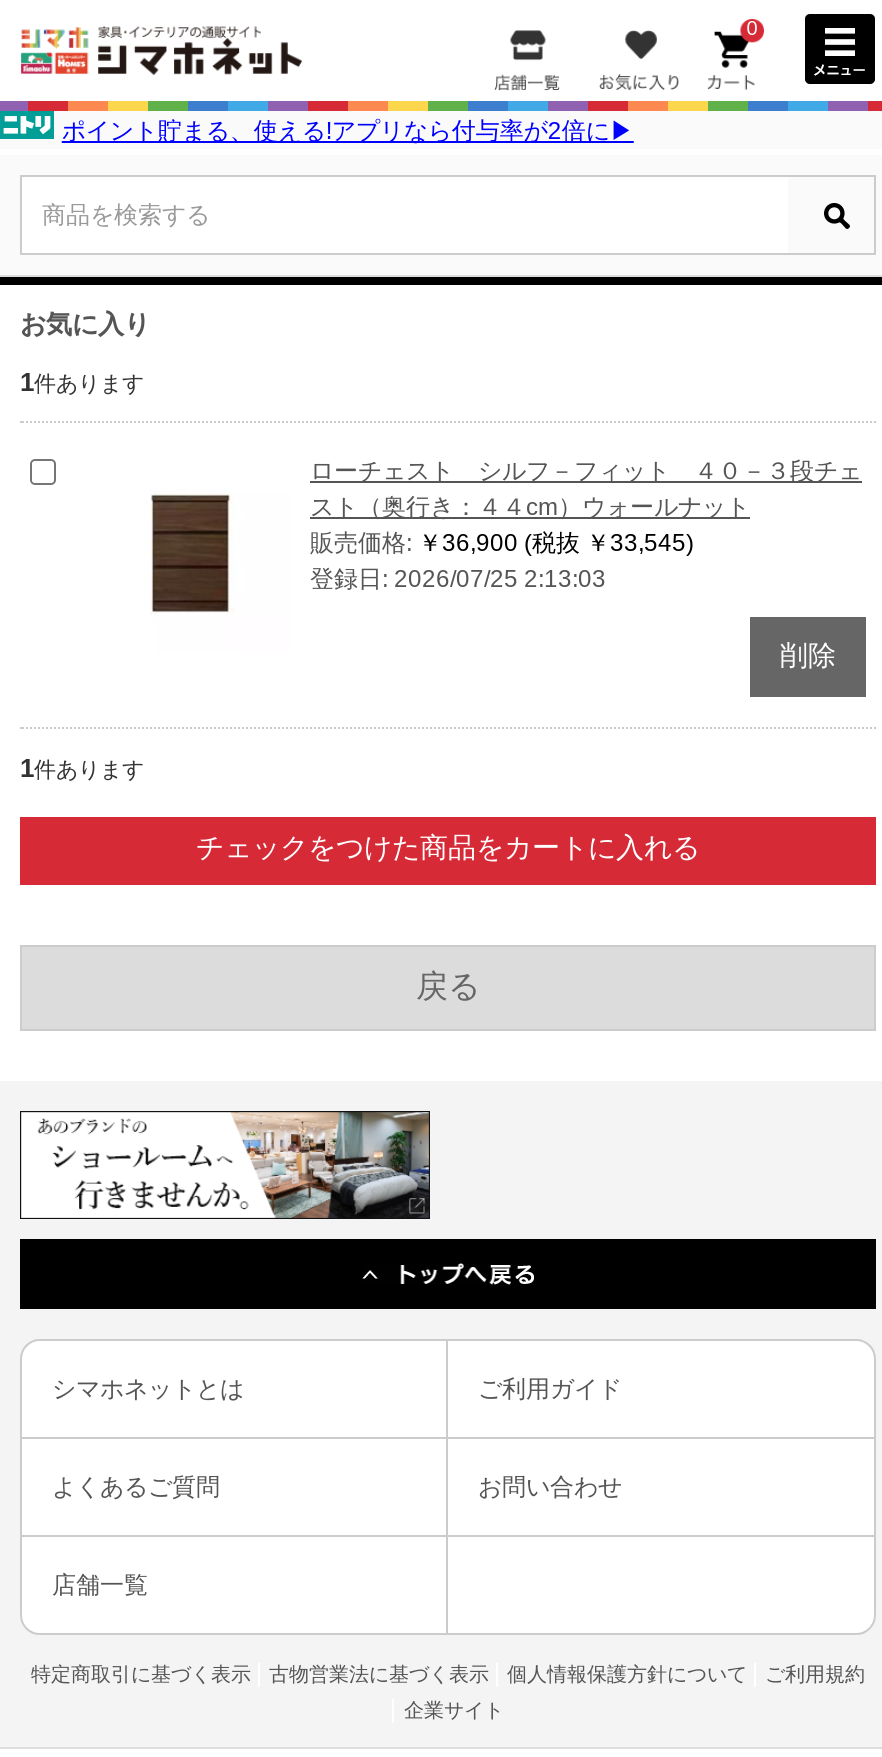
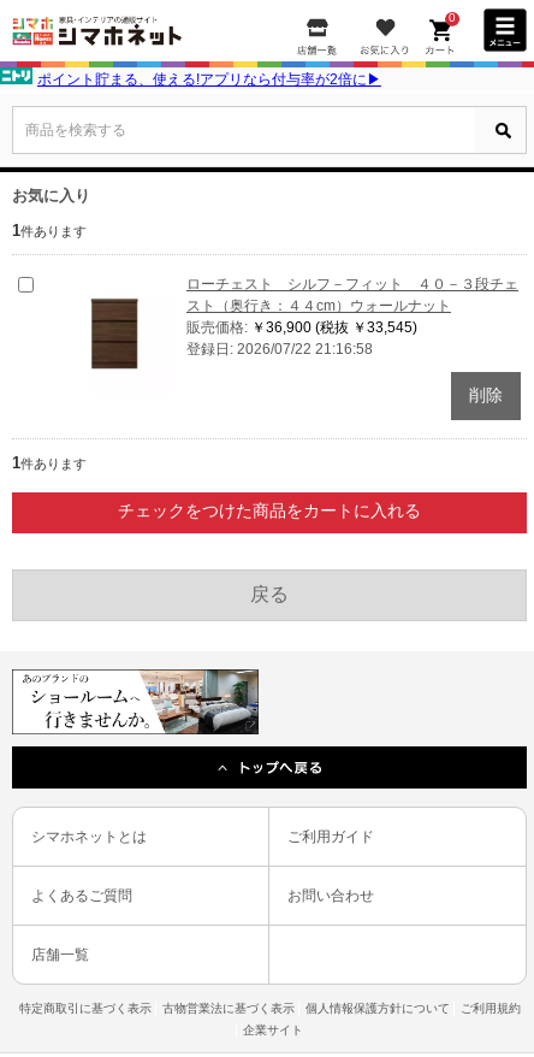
- 登録日: 2026/07/25 2:13:03
+ 登録日: 2026/07/22 21:16:58
